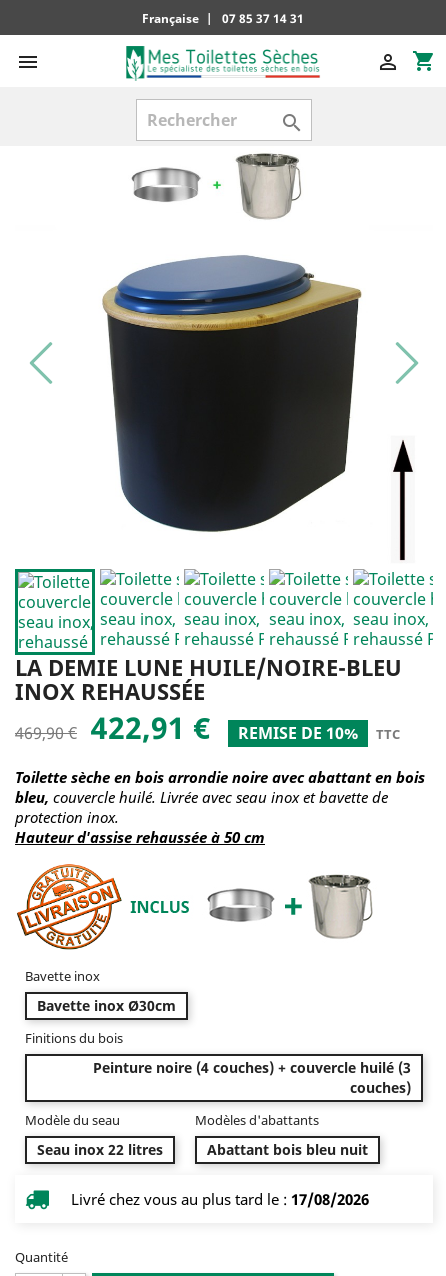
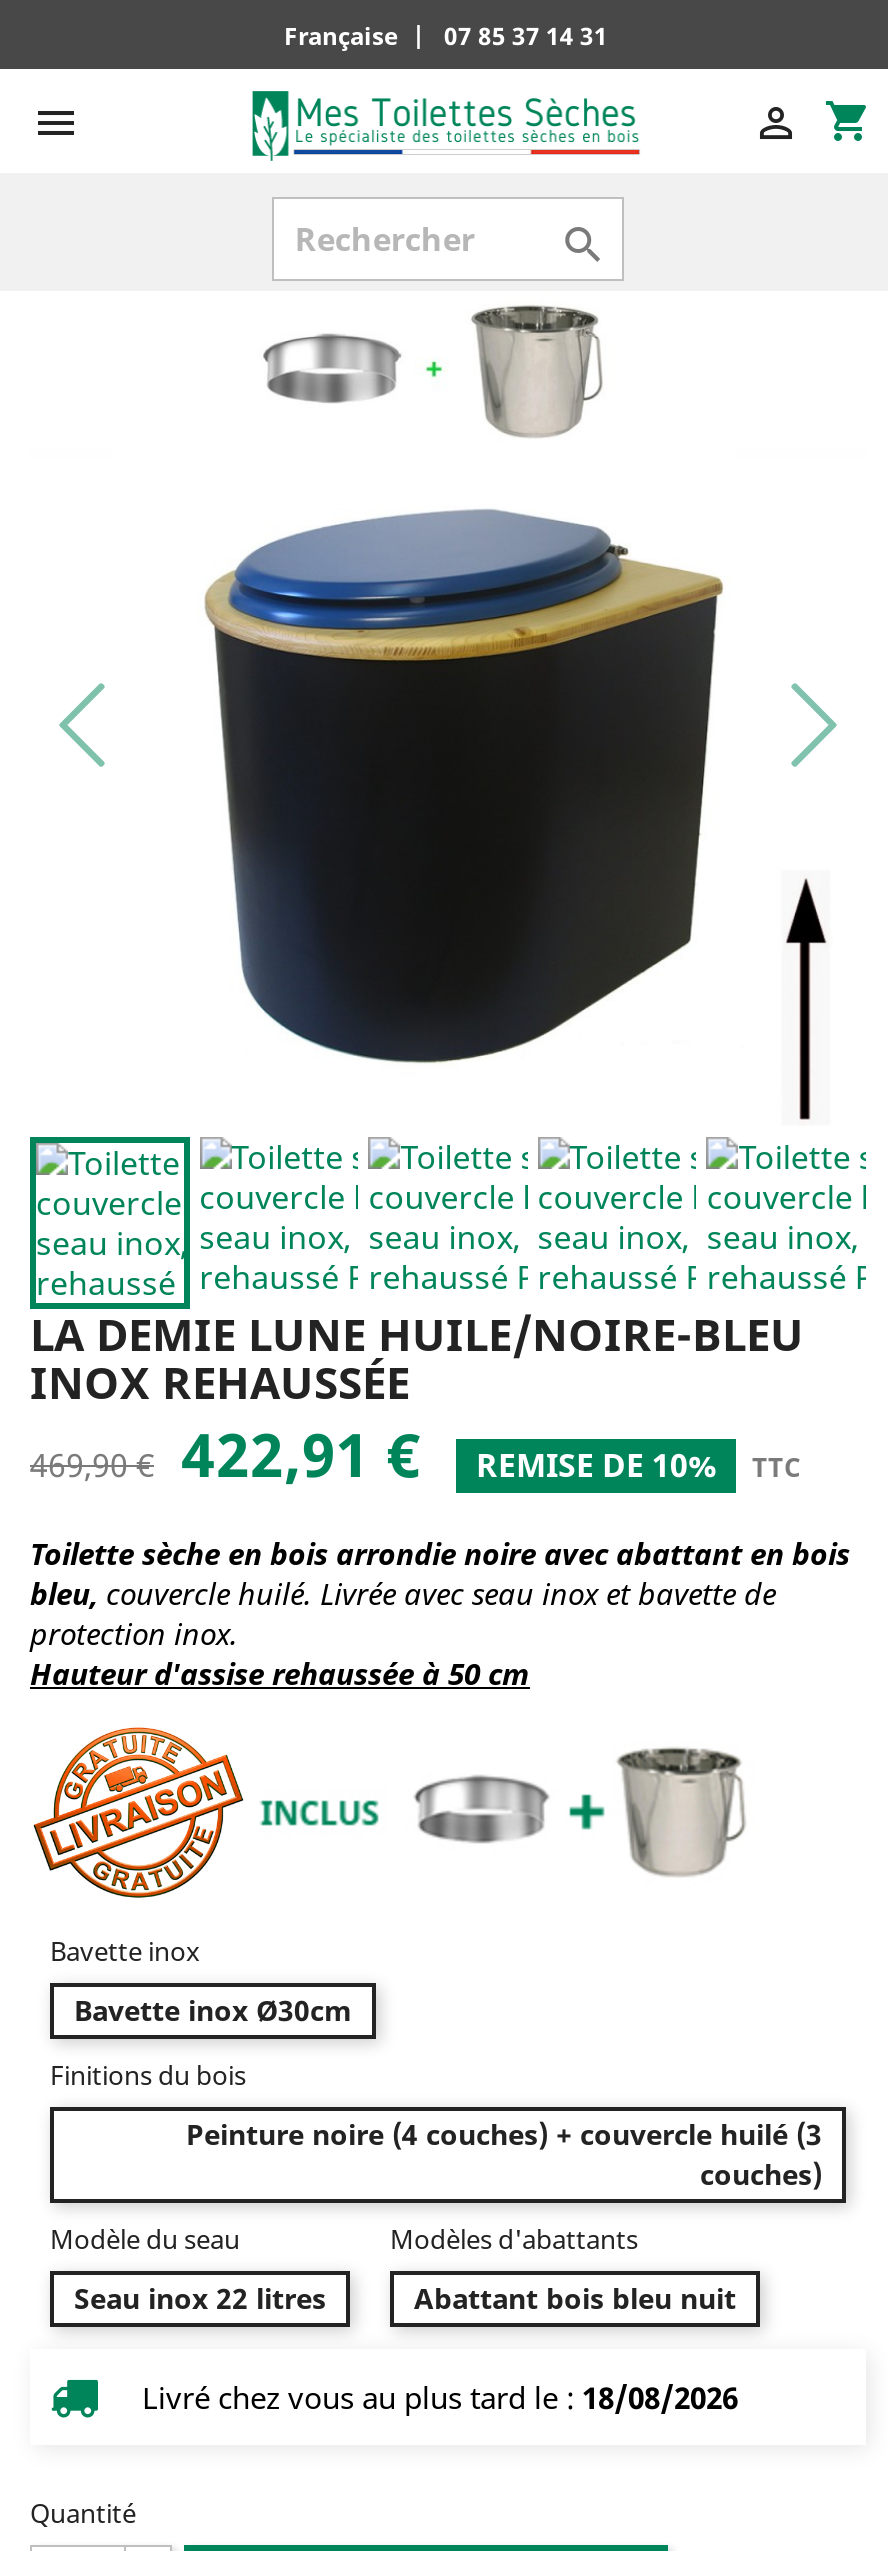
- Livré chez vous au plus tard le : 17/08/2026
+ Livré chez vous au plus tard le : 18/08/2026
